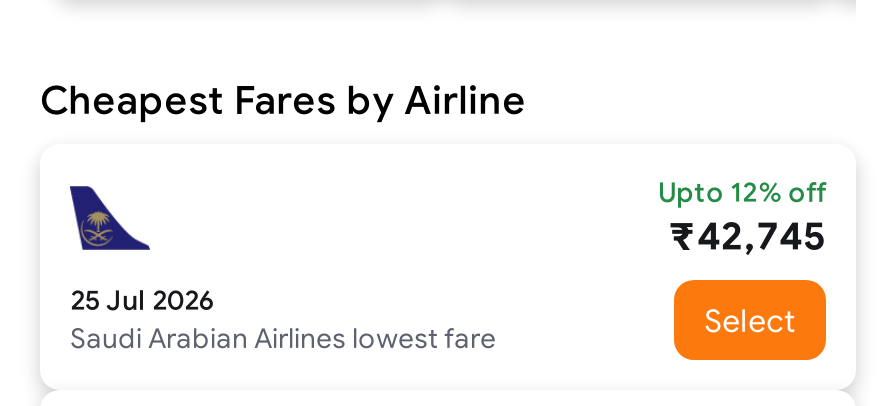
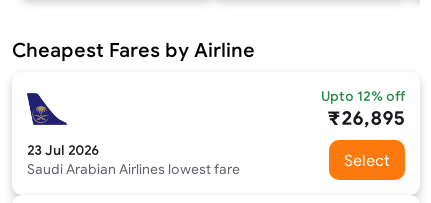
- ₹42,745
+ ₹26,895

- 25 Jul 2026
+ 23 Jul 2026
